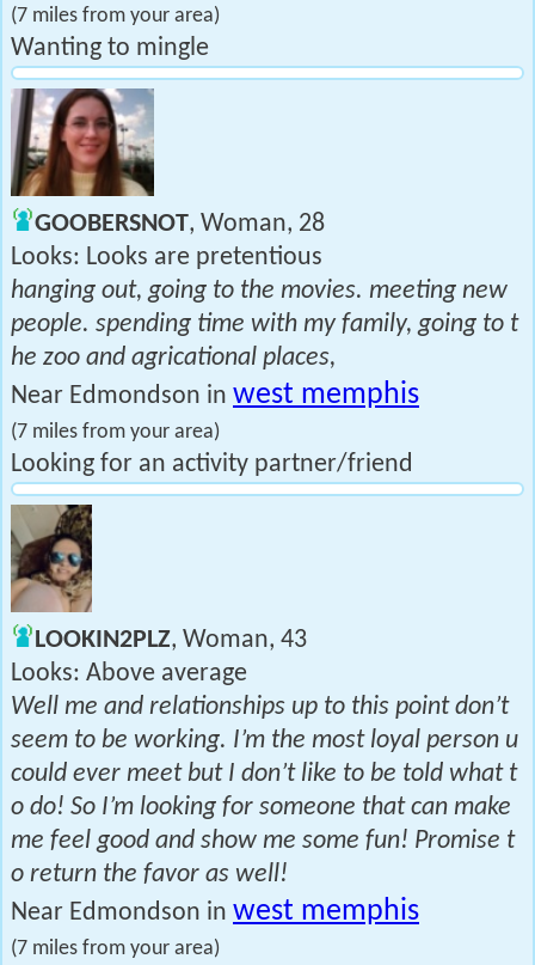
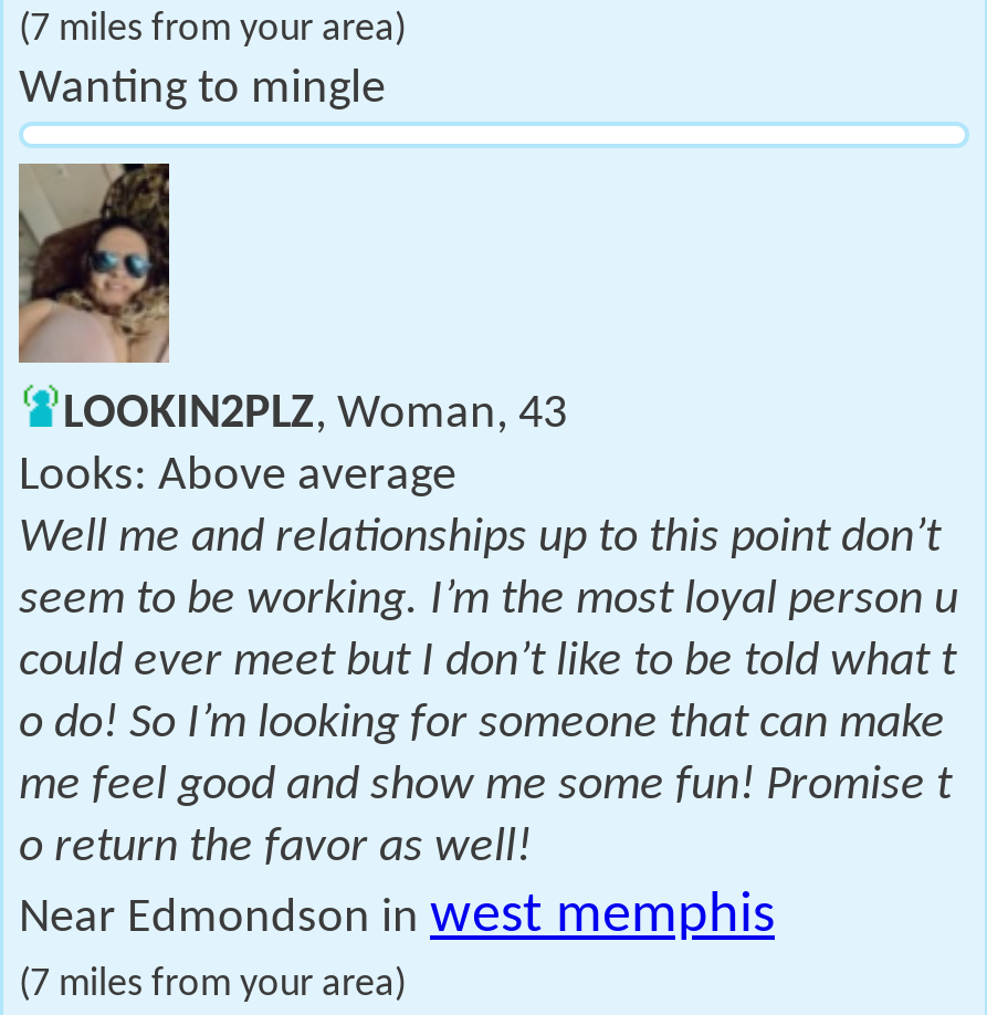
- [image]
- GOOBERSNOT, Woman, 28
- Looks: Looks are pretentious
- hanging out, going to the movies. meeting new
- people. spending time with my family, going to t
- he zoo and agricational places,
- Near Edmondson in west memphis
- (7 miles from your area)
- Looking for an activity partner/friend
